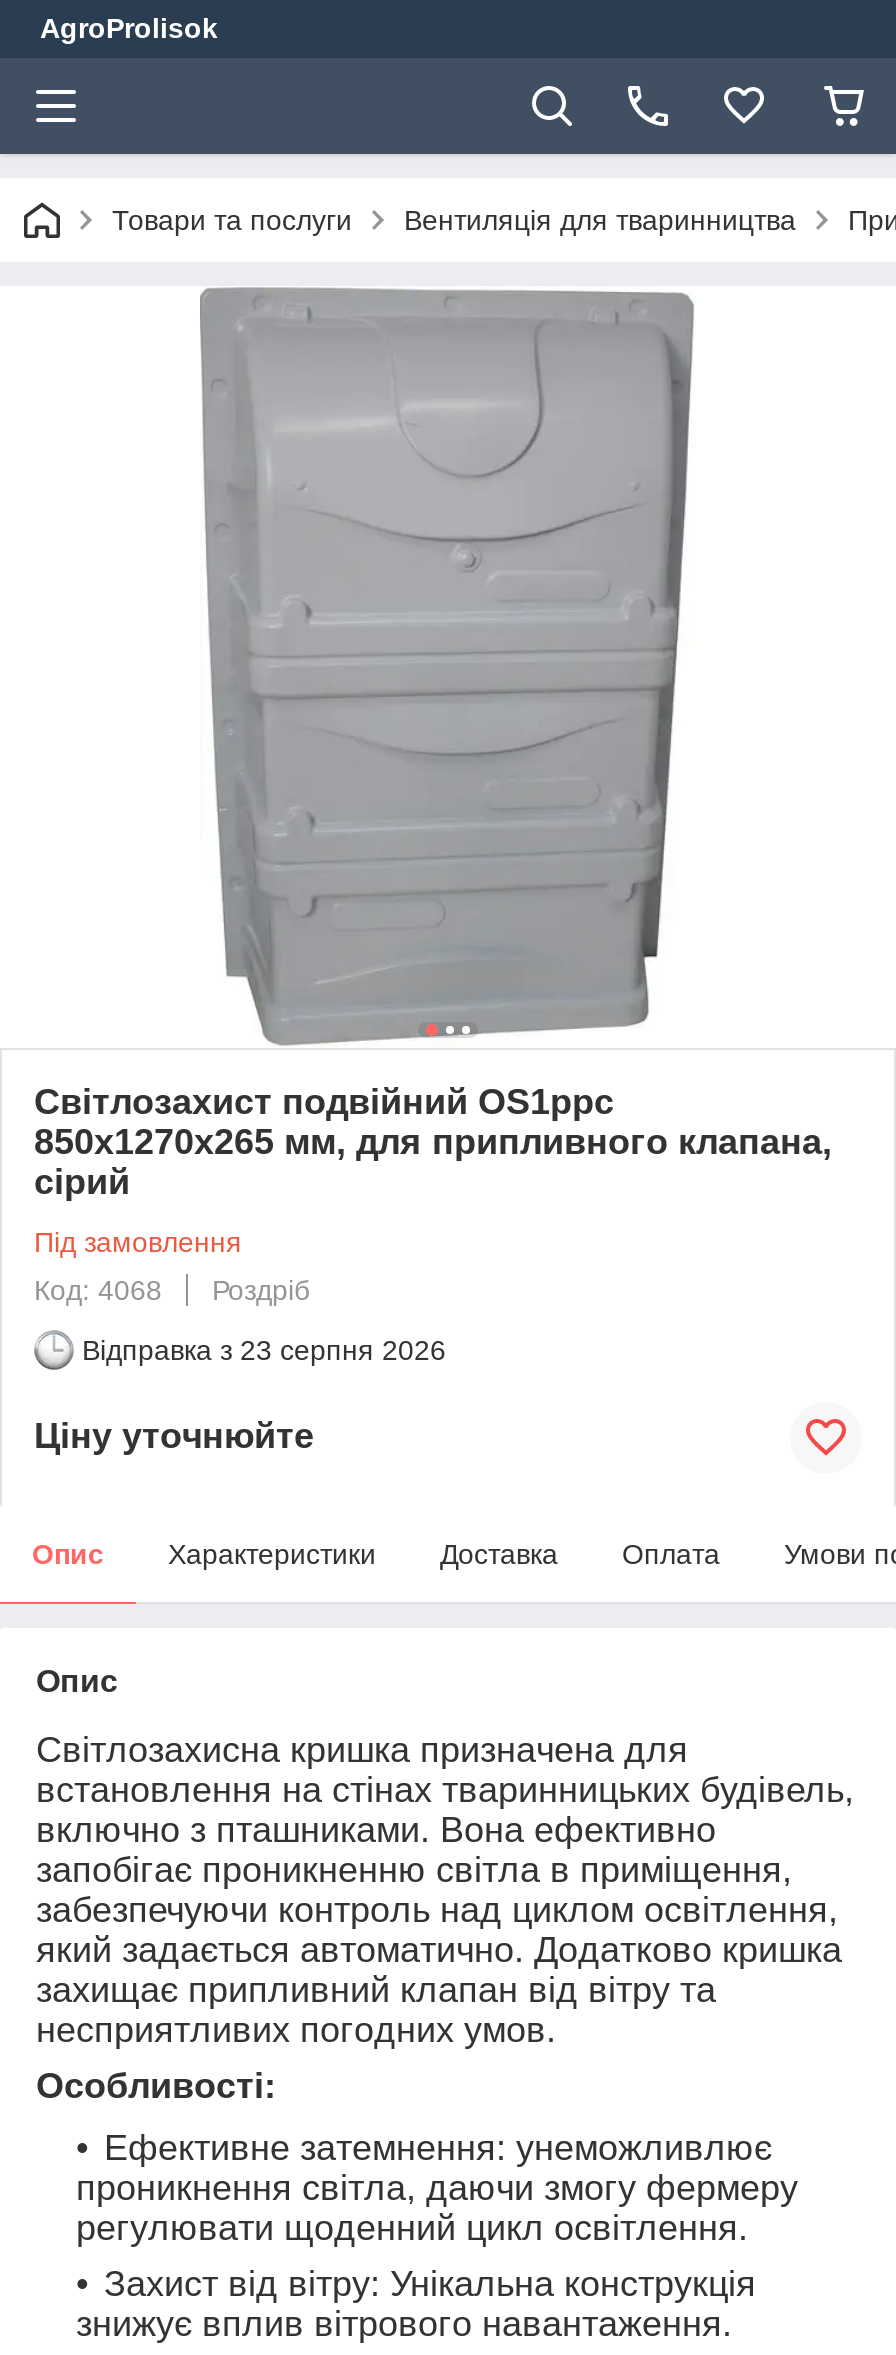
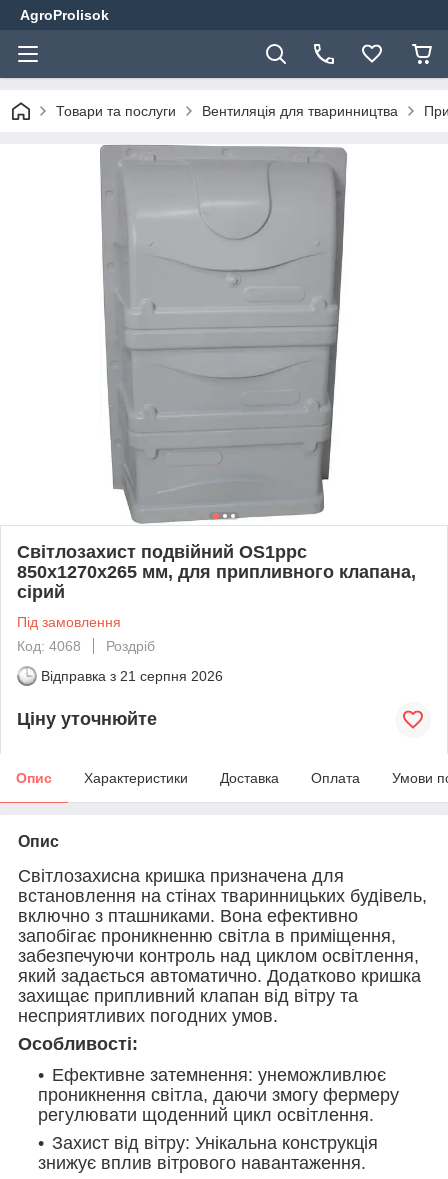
- Відправка з 23 серпня 2026
+ Відправка з 21 серпня 2026
